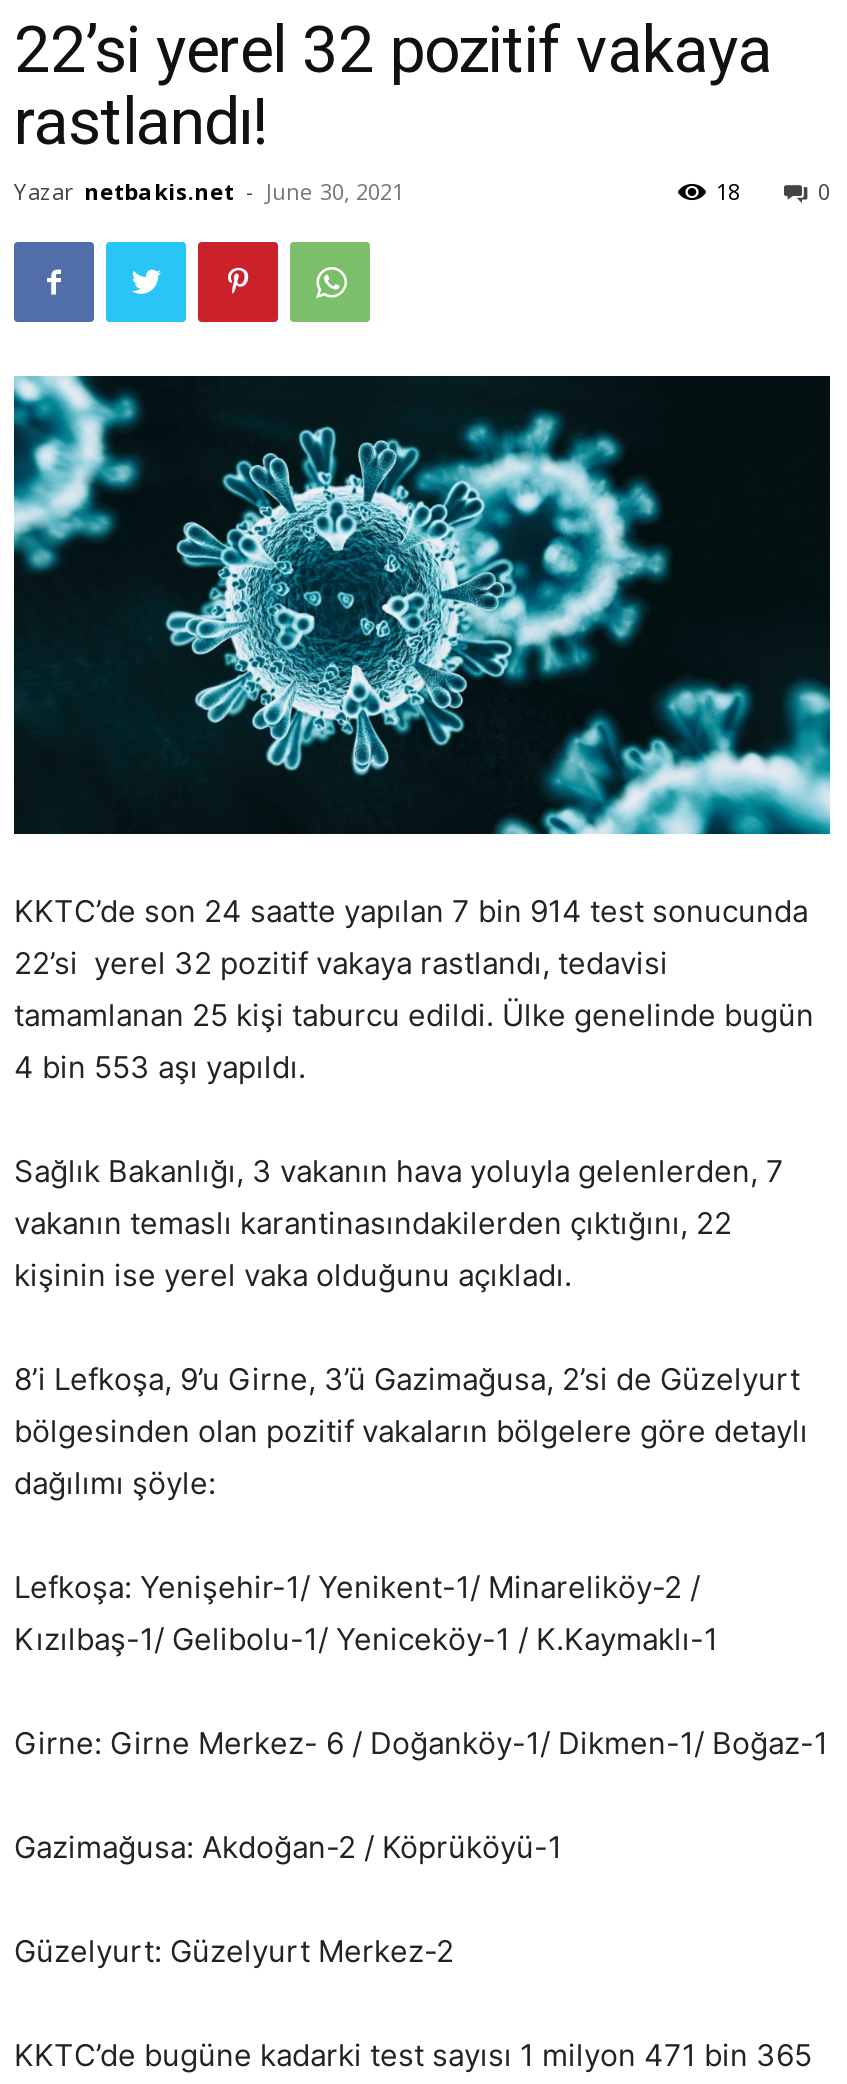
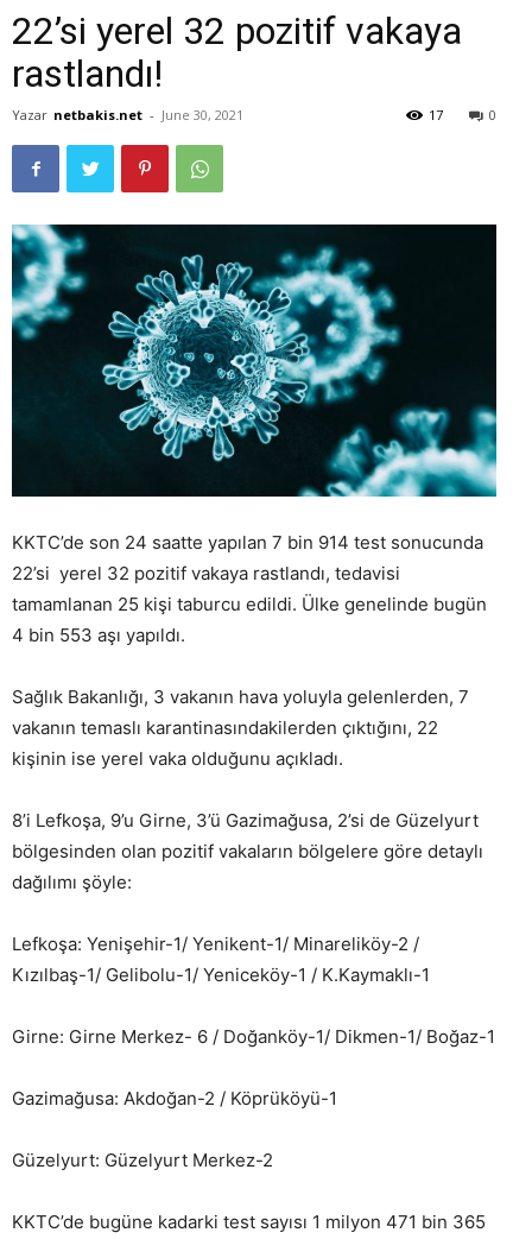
- 18
+ 17
